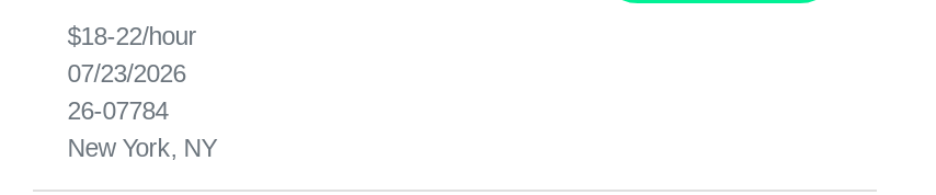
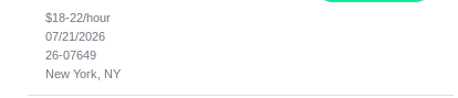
- 07/23/2026
+ 07/21/2026

- 26-07784
+ 26-07649
